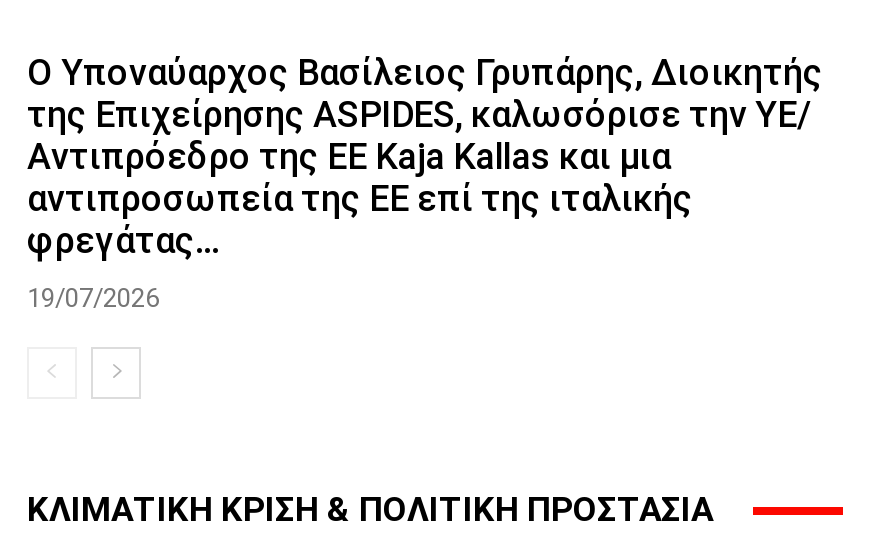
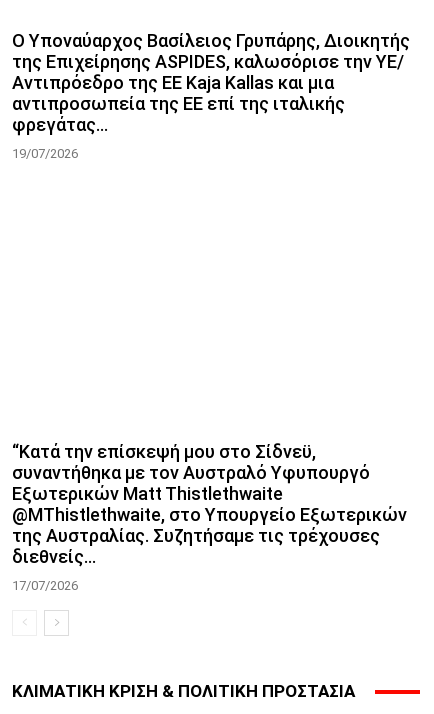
+ “Κατά την επίσκεψή μου στο Σίδνεϋ,
+ συναντήθηκα με τον Αυστραλό Υφυπουργό
+ Εξωτερικών Matt Thistlethwaite
+ @MThistlethwaite, στο Υπουργείο Εξωτερικών
+ της Αυστραλίας. Συζητήσαμε τις τρέχουσες
+ διεθνείς...
+ 17/07/2026
